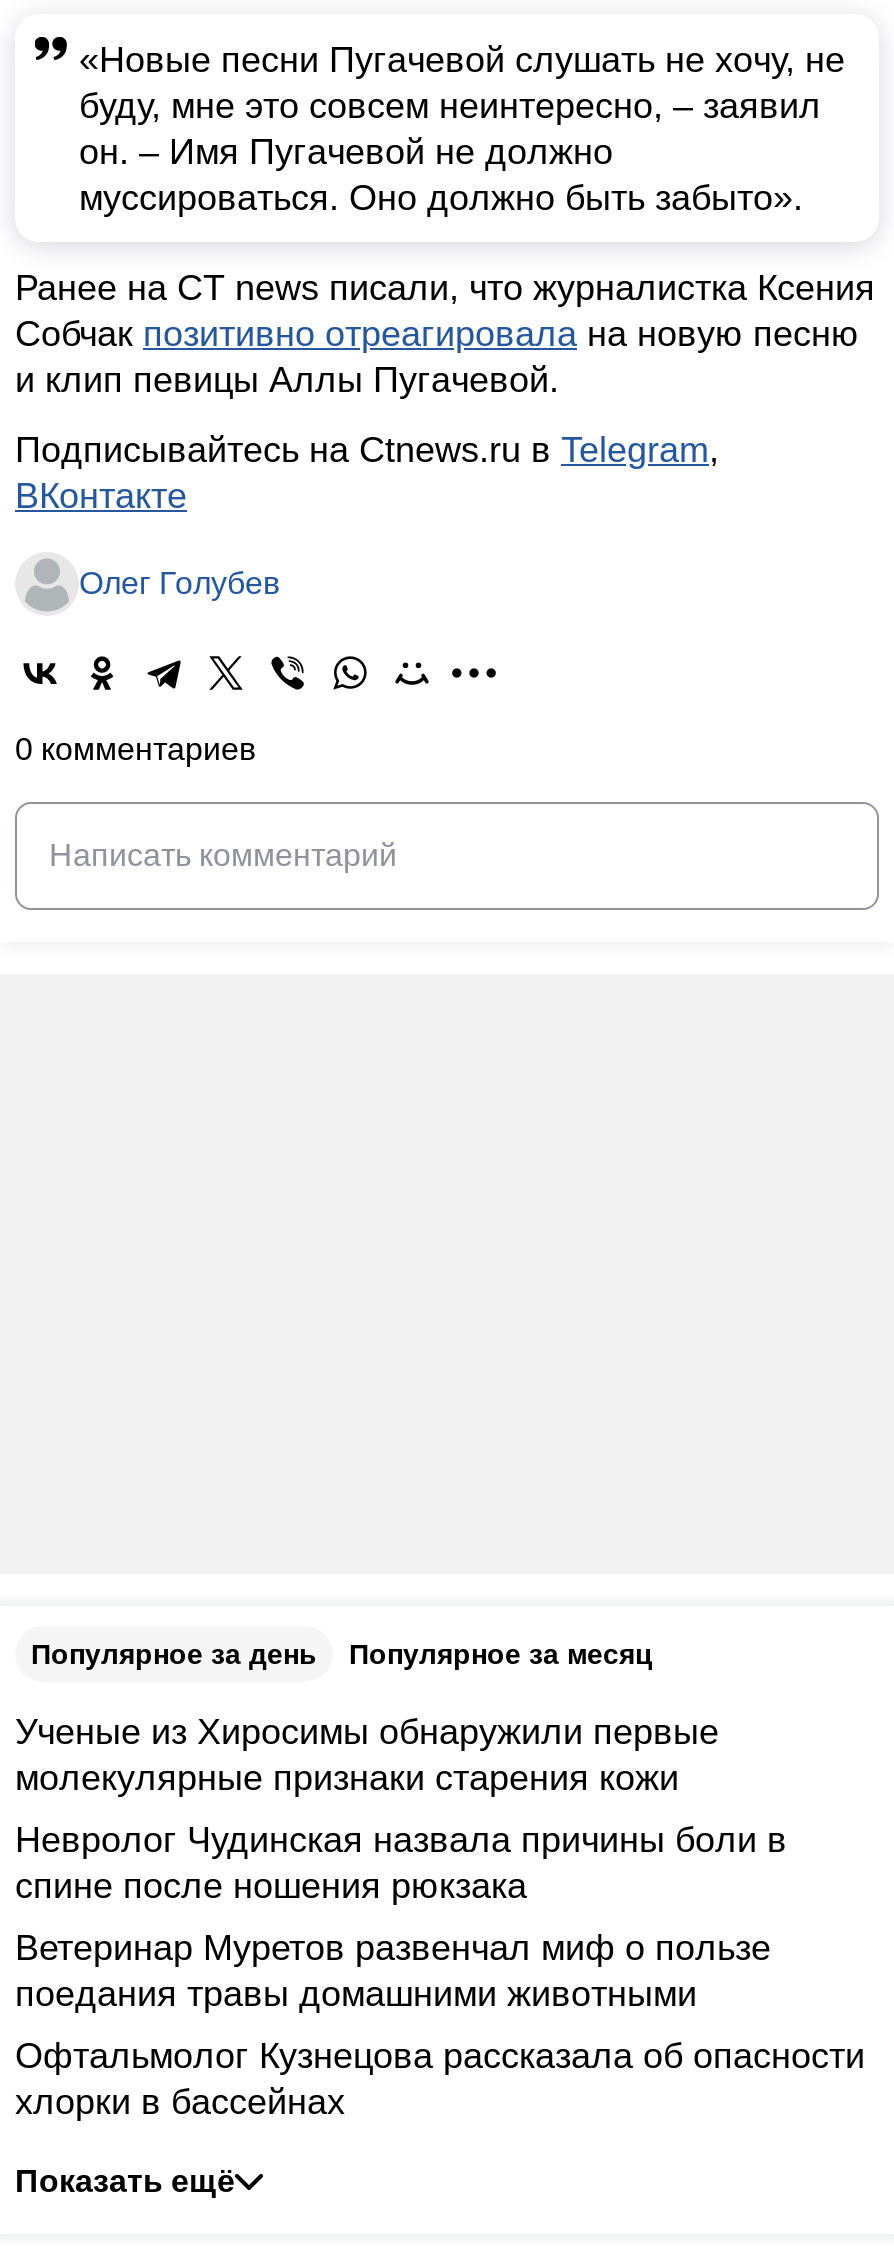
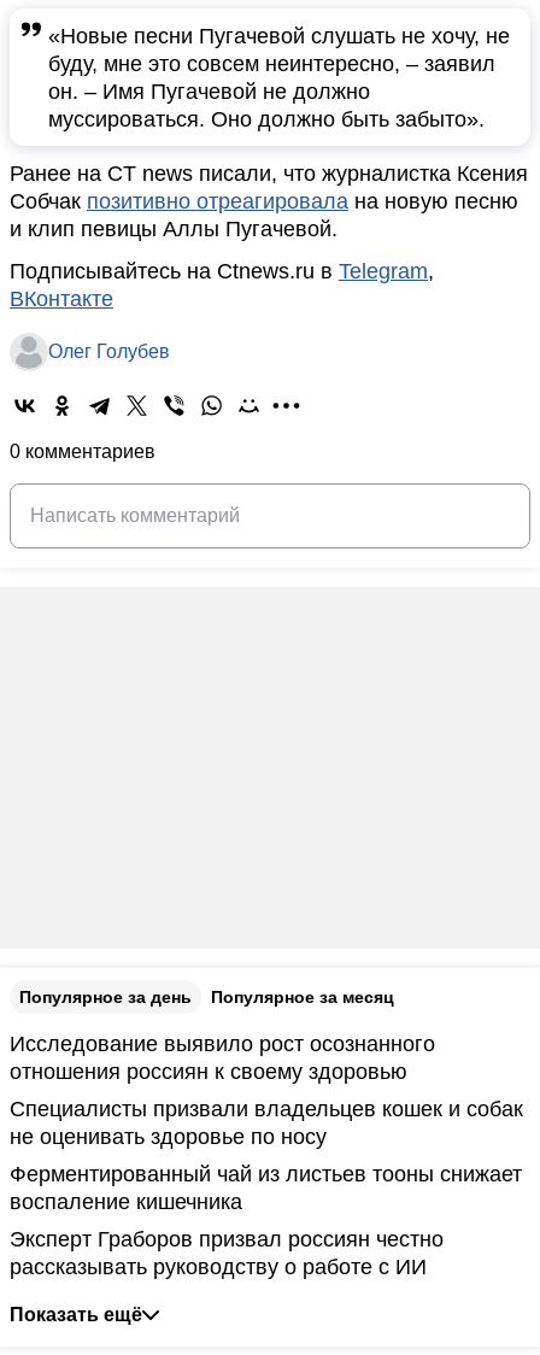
- Ученые из Хиросимы обнаружили первые
- молекулярные признаки старения кожи
+ Исследование выявило рост осознанного
+ отношения россиян к своему здоровью

- Невролог Чудинская назвала причины боли в
- спине после ношения рюкзака
+ Специалисты призвали владельцев кошек и собак
+ не оценивать здоровье по носу

- Ветеринар Муретов развенчал миф о пользе
- поедания травы домашними животными
+ Ферментированный чай из листьев тооны снижает
+ воспаление кишечника

- Офтальмолог Кузнецова рассказала об опасности
- хлорки в бассейнах
+ Эксперт Граборов призвал россиян честно
+ рассказывать руководству о работе с ИИ
